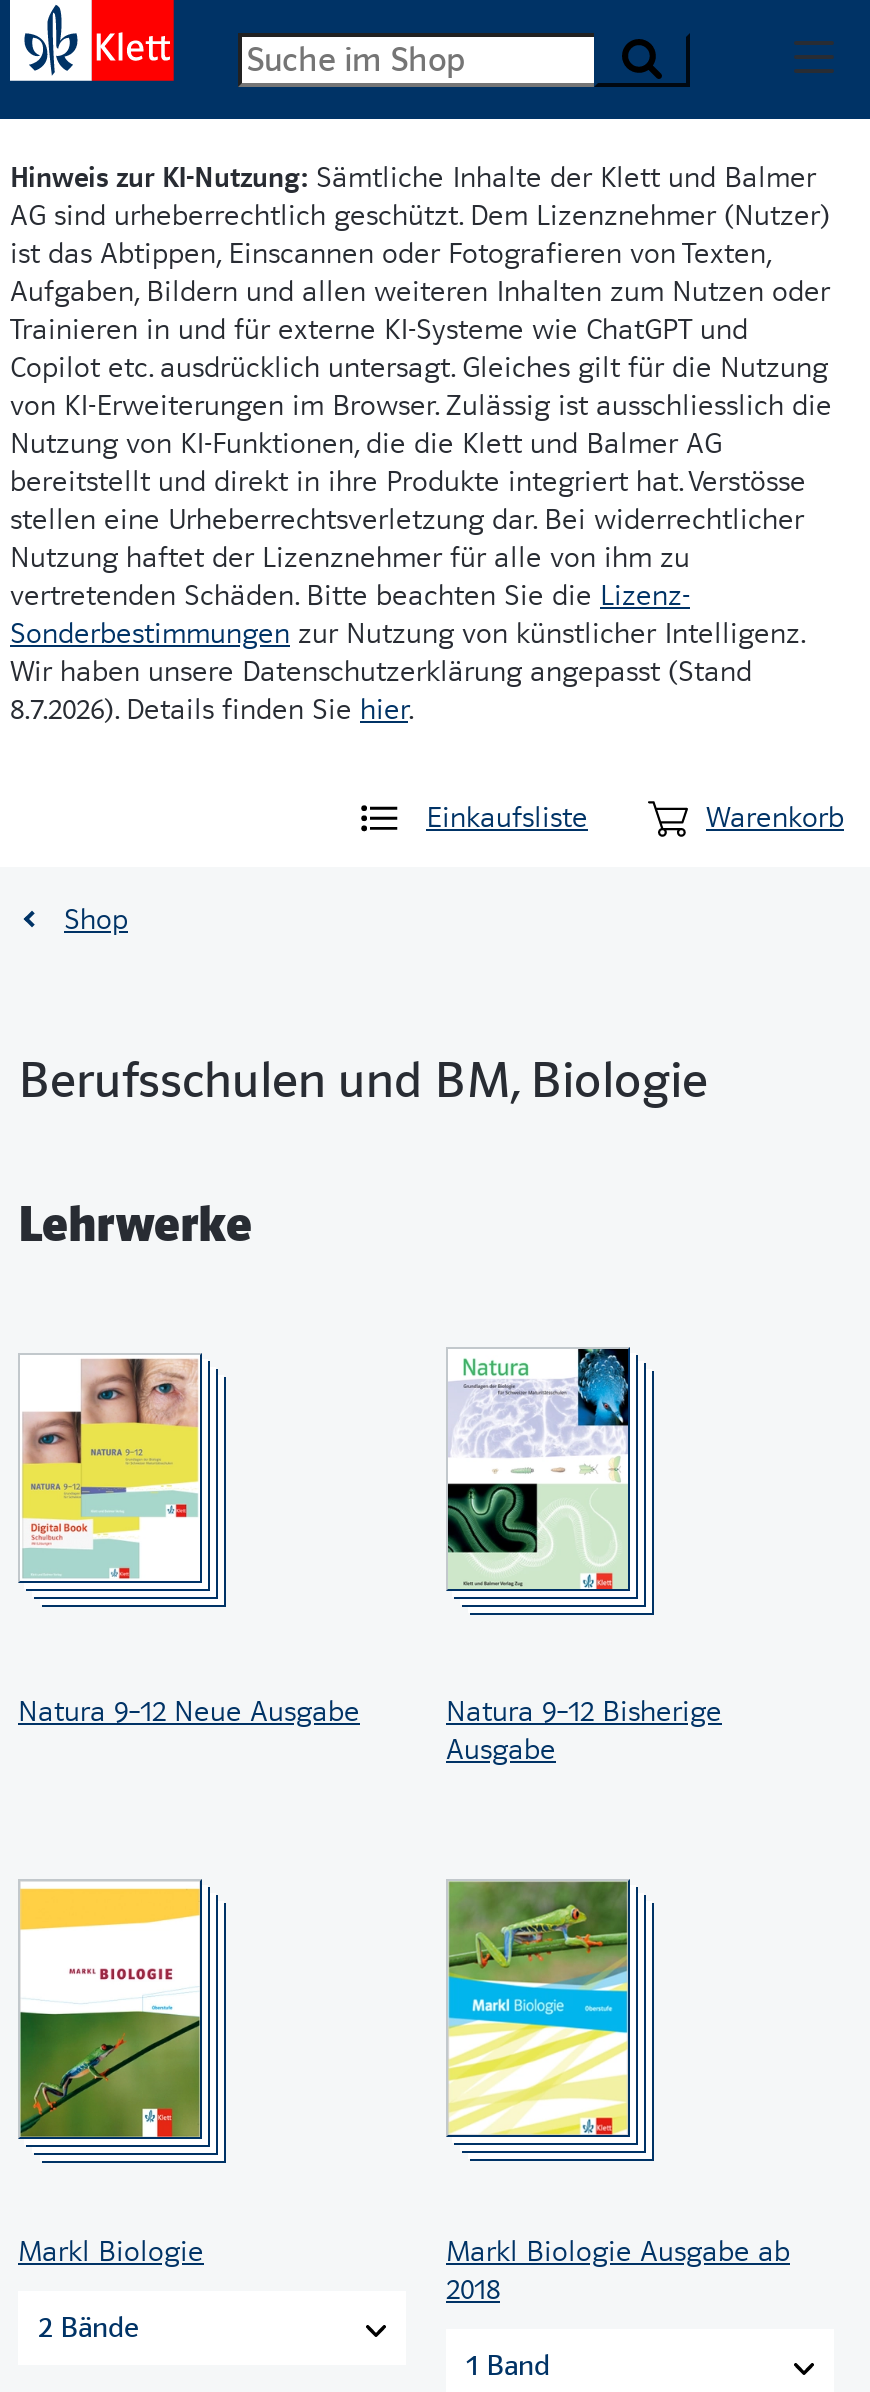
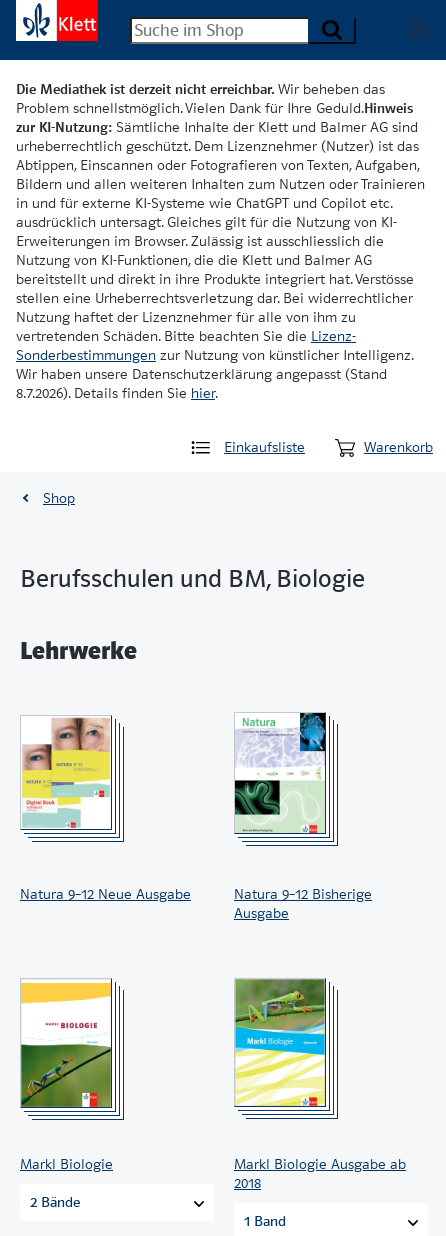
- Hinweis zur KI-Nutzung: Sämtliche Inhalte der Klett und Balmer
- AG sind urheberrechtlich geschützt. Dem Lizenznehmer (Nutzer)
- ist das Abtippen, Einscannen oder Fotografieren von Texten,
- Aufgaben, Bildern und allen weiteren Inhalten zum Nutzen oder
- Trainieren in und für externe KI-Systeme wie ChatGPT und
- Copilot etc. ausdrücklich untersagt. Gleiches gilt für die Nutzung
- von KI-Erweiterungen im Browser. Zulässig ist ausschliesslich die
+ Die Mediathek ist derzeit nicht erreichbar. Wir beheben das
+ Problem schnellstmöglich. Vielen Dank für Ihre Geduld.Hinweis
+ zur KI-Nutzung: Sämtliche Inhalte der Klett und Balmer AG sind
+ urheberrechtlich geschützt. Dem Lizenznehmer (Nutzer) ist das
+ Abtippen, Einscannen oder Fotografieren von Texten, Aufgaben,
+ Bildern und allen weiteren Inhalten zum Nutzen oder Trainieren
+ in und für externe KI-Systeme wie ChatGPT und Copilot etc.
+ ausdrücklich untersagt. Gleiches gilt für die Nutzung von KI-
+ Erweiterungen im Browser. Zulässig ist ausschliesslich die
